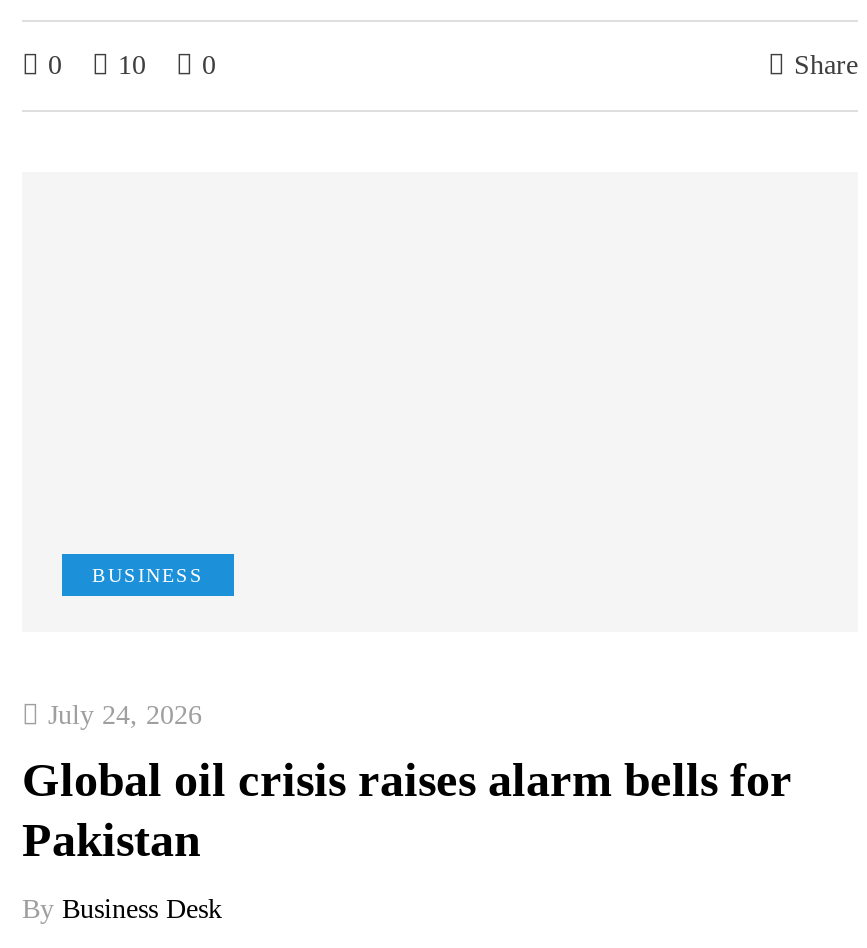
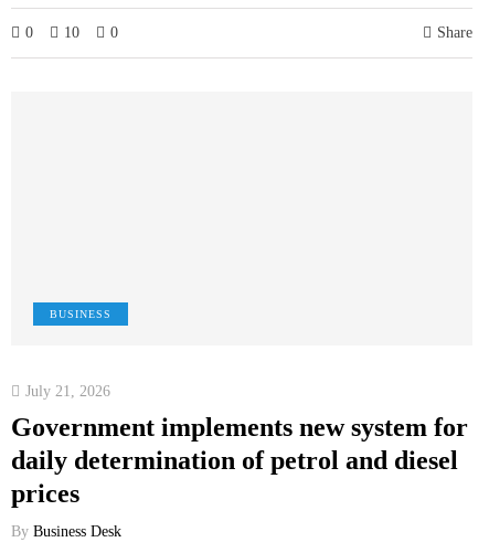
- July 24, 2026
+ July 21, 2026

- Global oil crisis raises alarm bells for
- Pakistan
+ Government implements new system for
+ daily determination of petrol and diesel
+ prices
